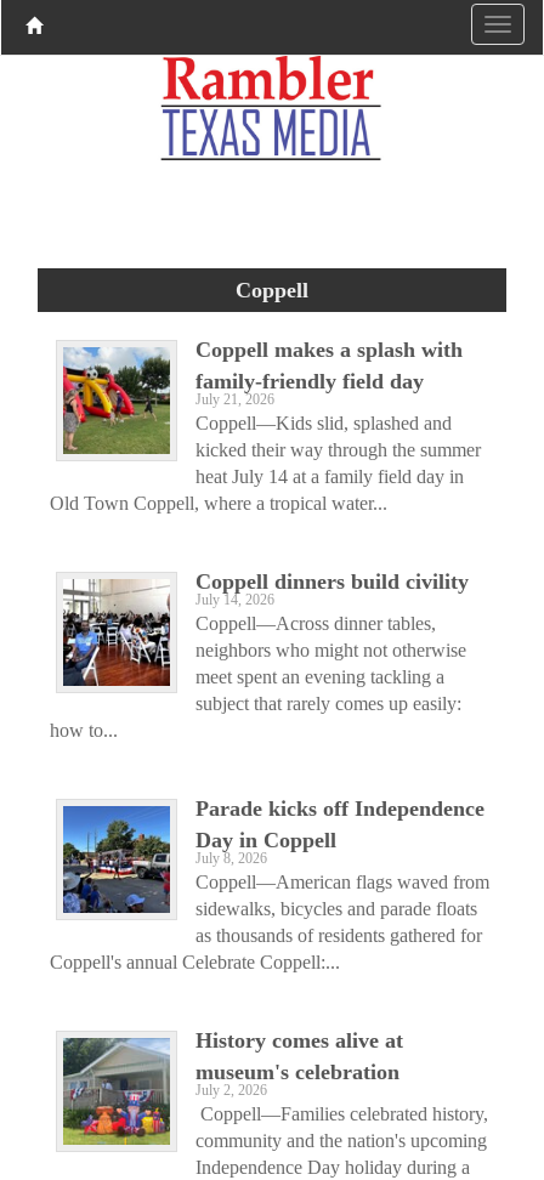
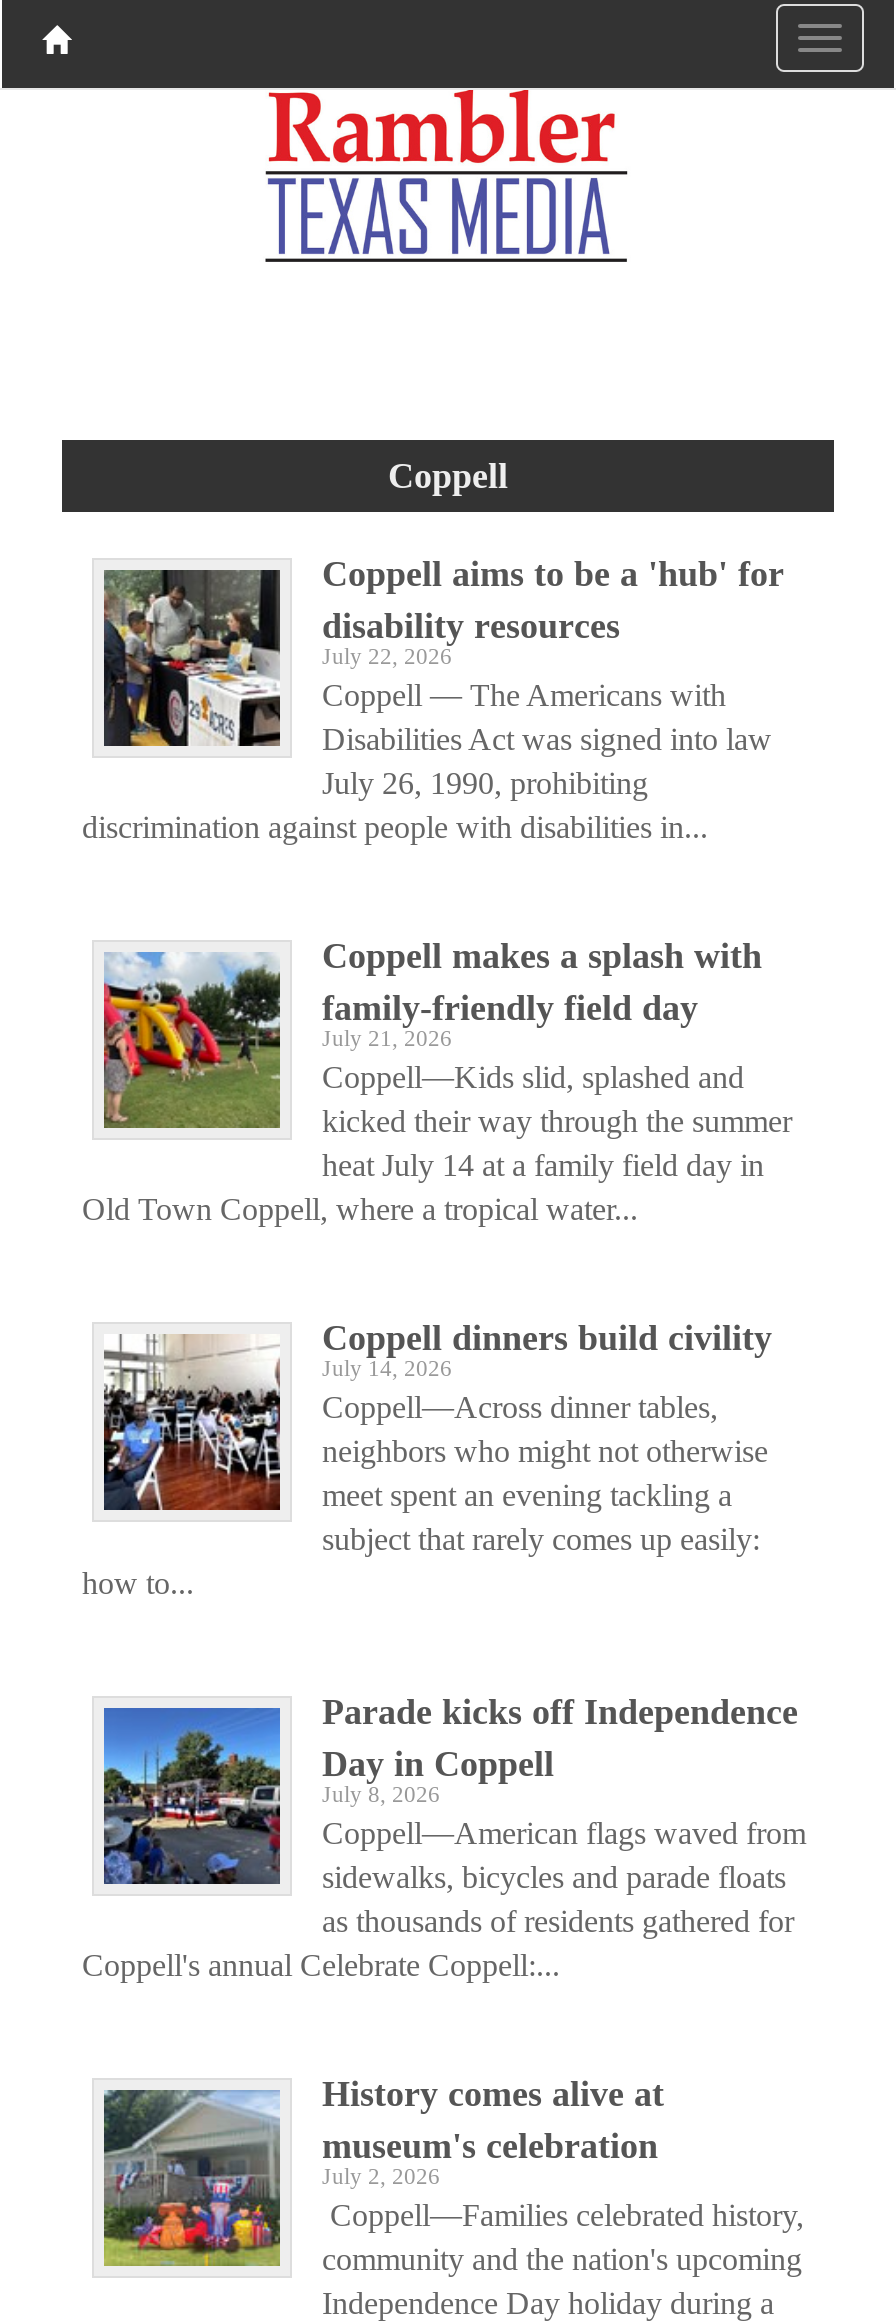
+ [image]
+ Coppell aims to be a 'hub' for
+ disability resources
+ July 22, 2026
+ Coppell — The Americans with
+ Disabilities Act was signed into law
+ July 26, 1990, prohibiting
+ discrimination against people with disabilities in...
